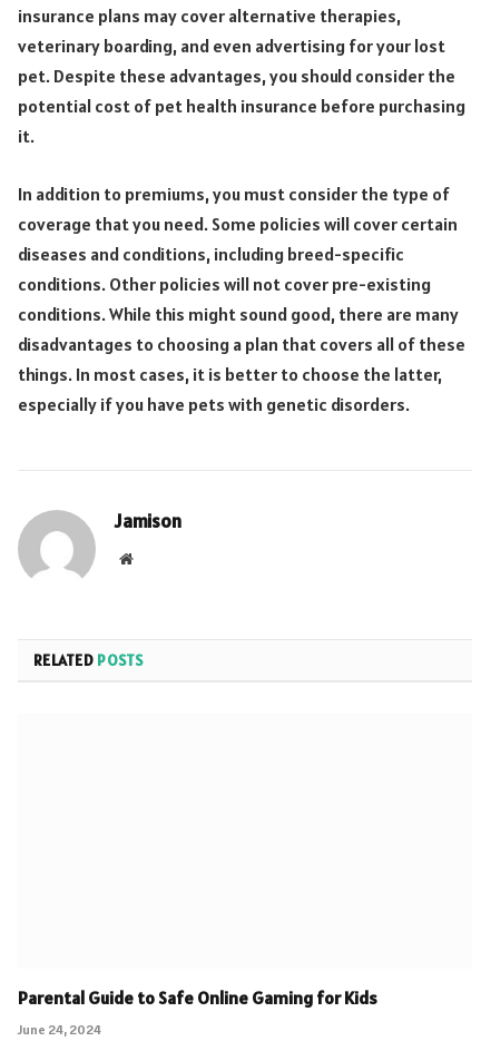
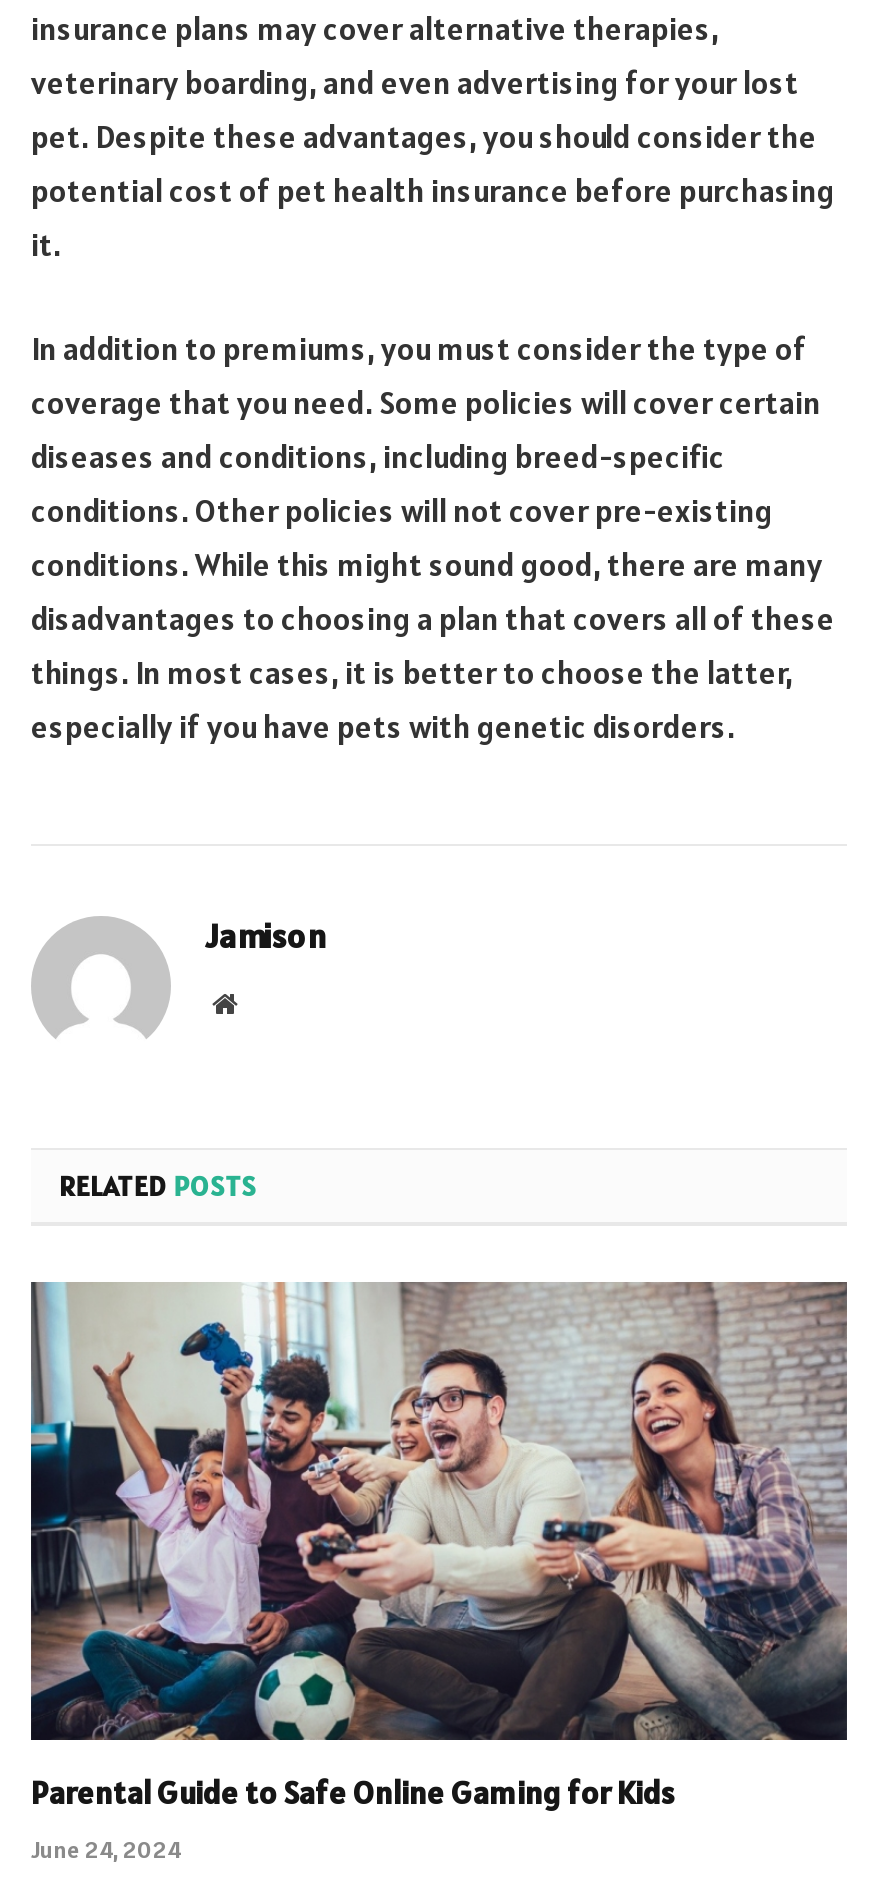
+ [image]
